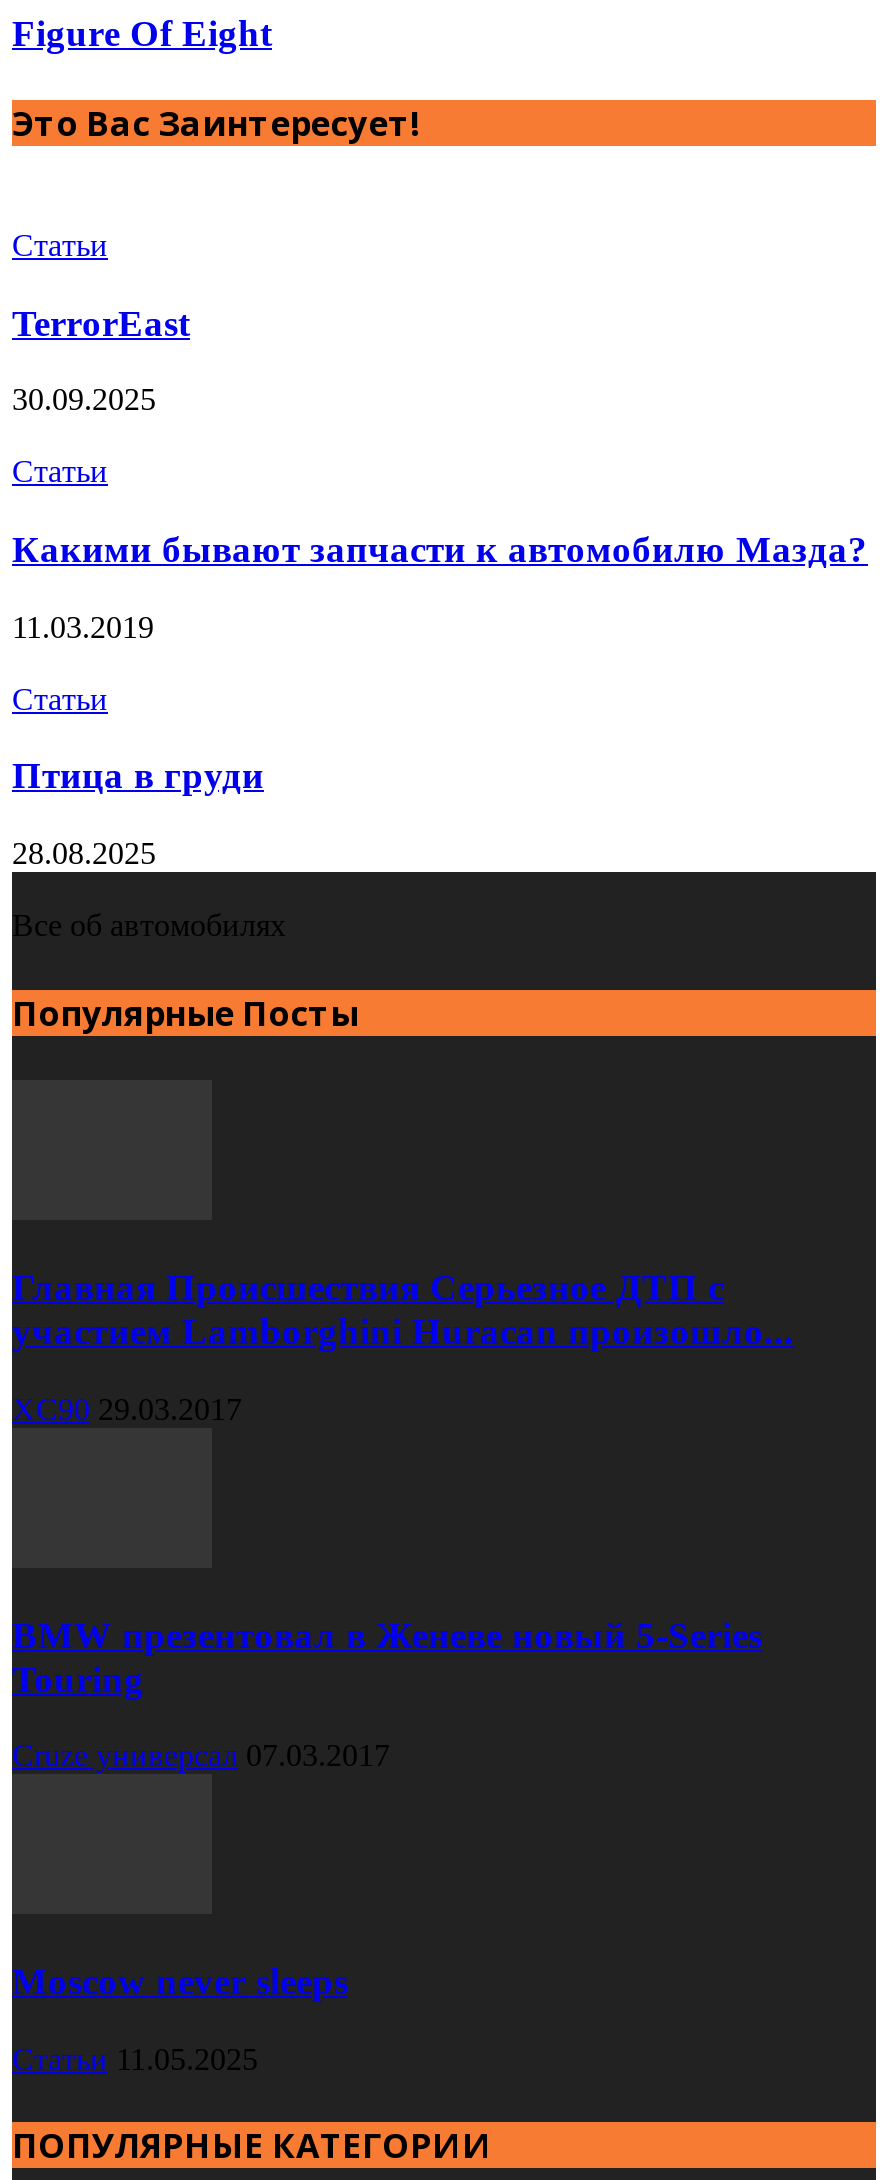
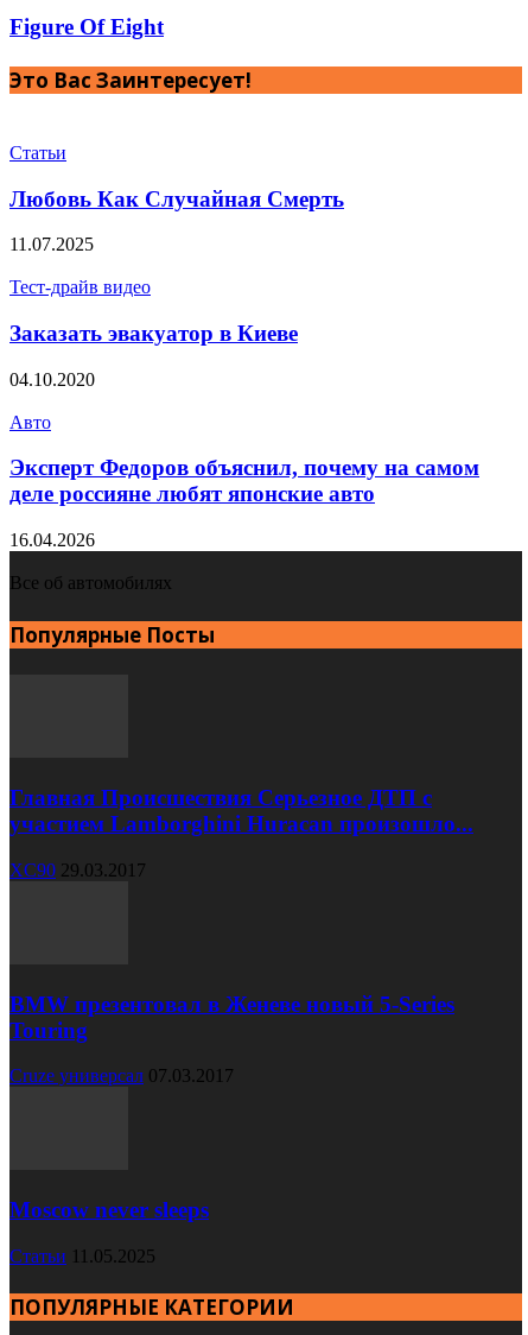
- TerrorEast
+ Любовь Как Случайная Смерть

- 30.09.2025
+ 11.07.2025

- Статьи
+ Тест-драйв видео

- Какими бывают запчасти к автомобилю Мазда?
+ Заказать эвакуатор в Киеве

- 11.03.2019
+ 04.10.2020

- Статьи
+ Авто

- Птица в груди
+ Эксперт Федоров объяснил, почему на самом
+ деле россияне любят японские авто

- 28.08.2025
+ 16.04.2026
